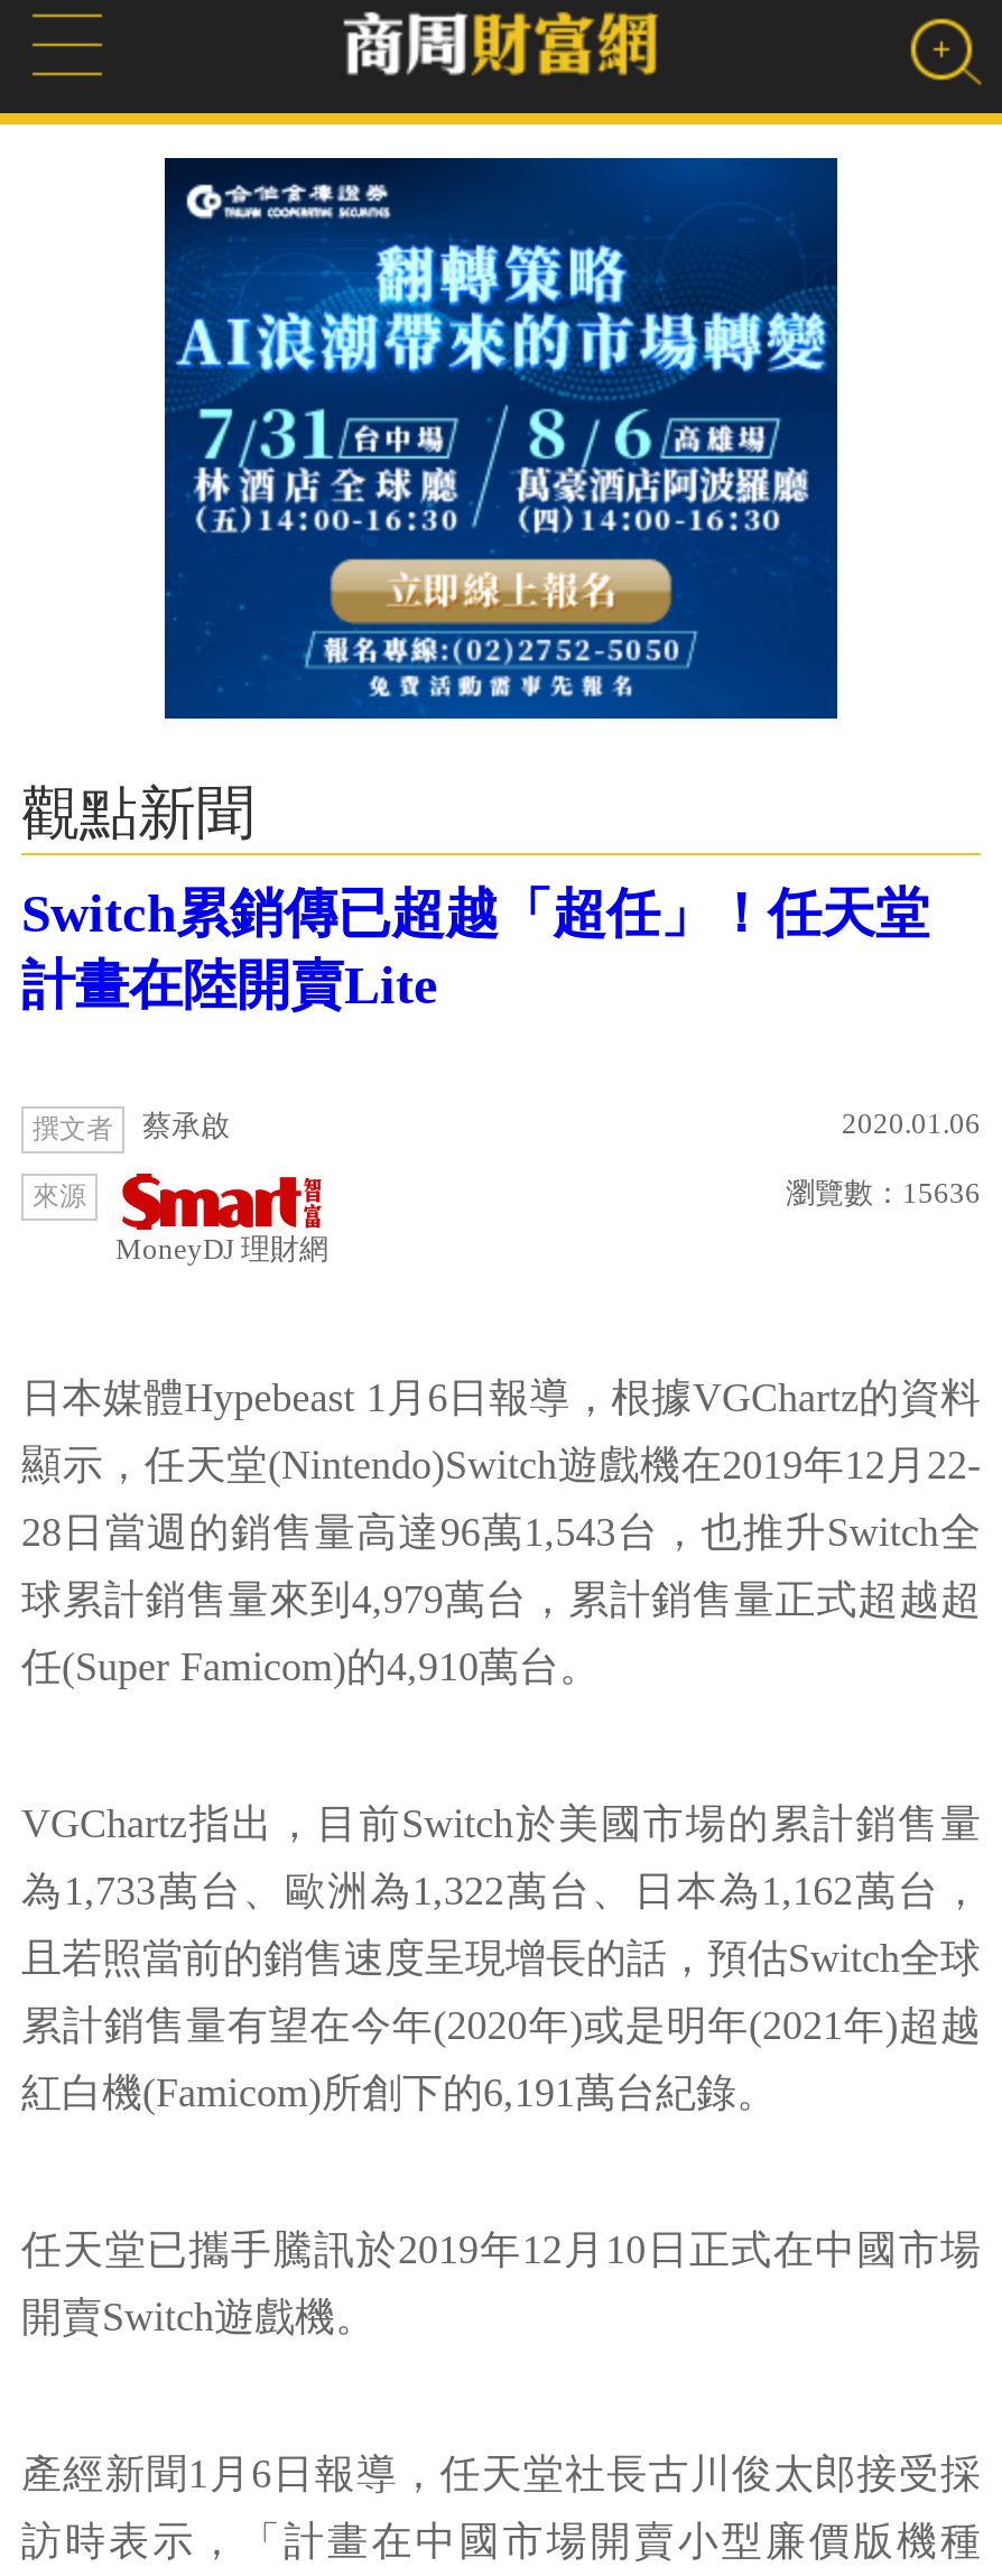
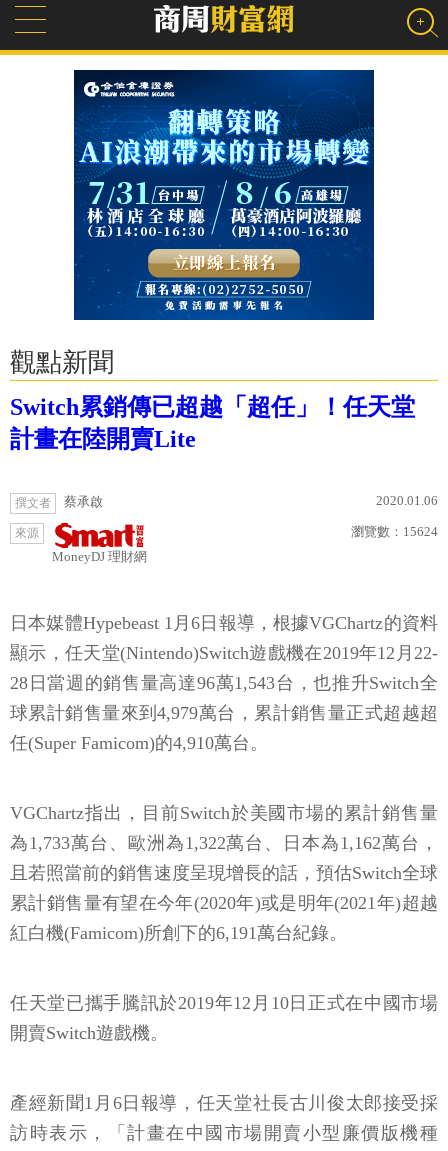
- 瀏覽數：15636
+ 瀏覽數：15624
